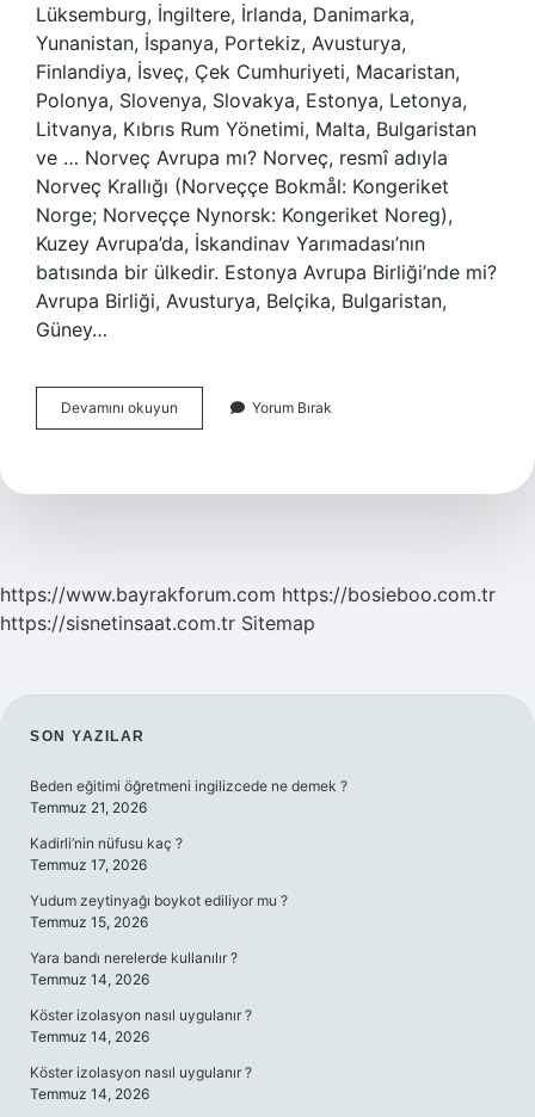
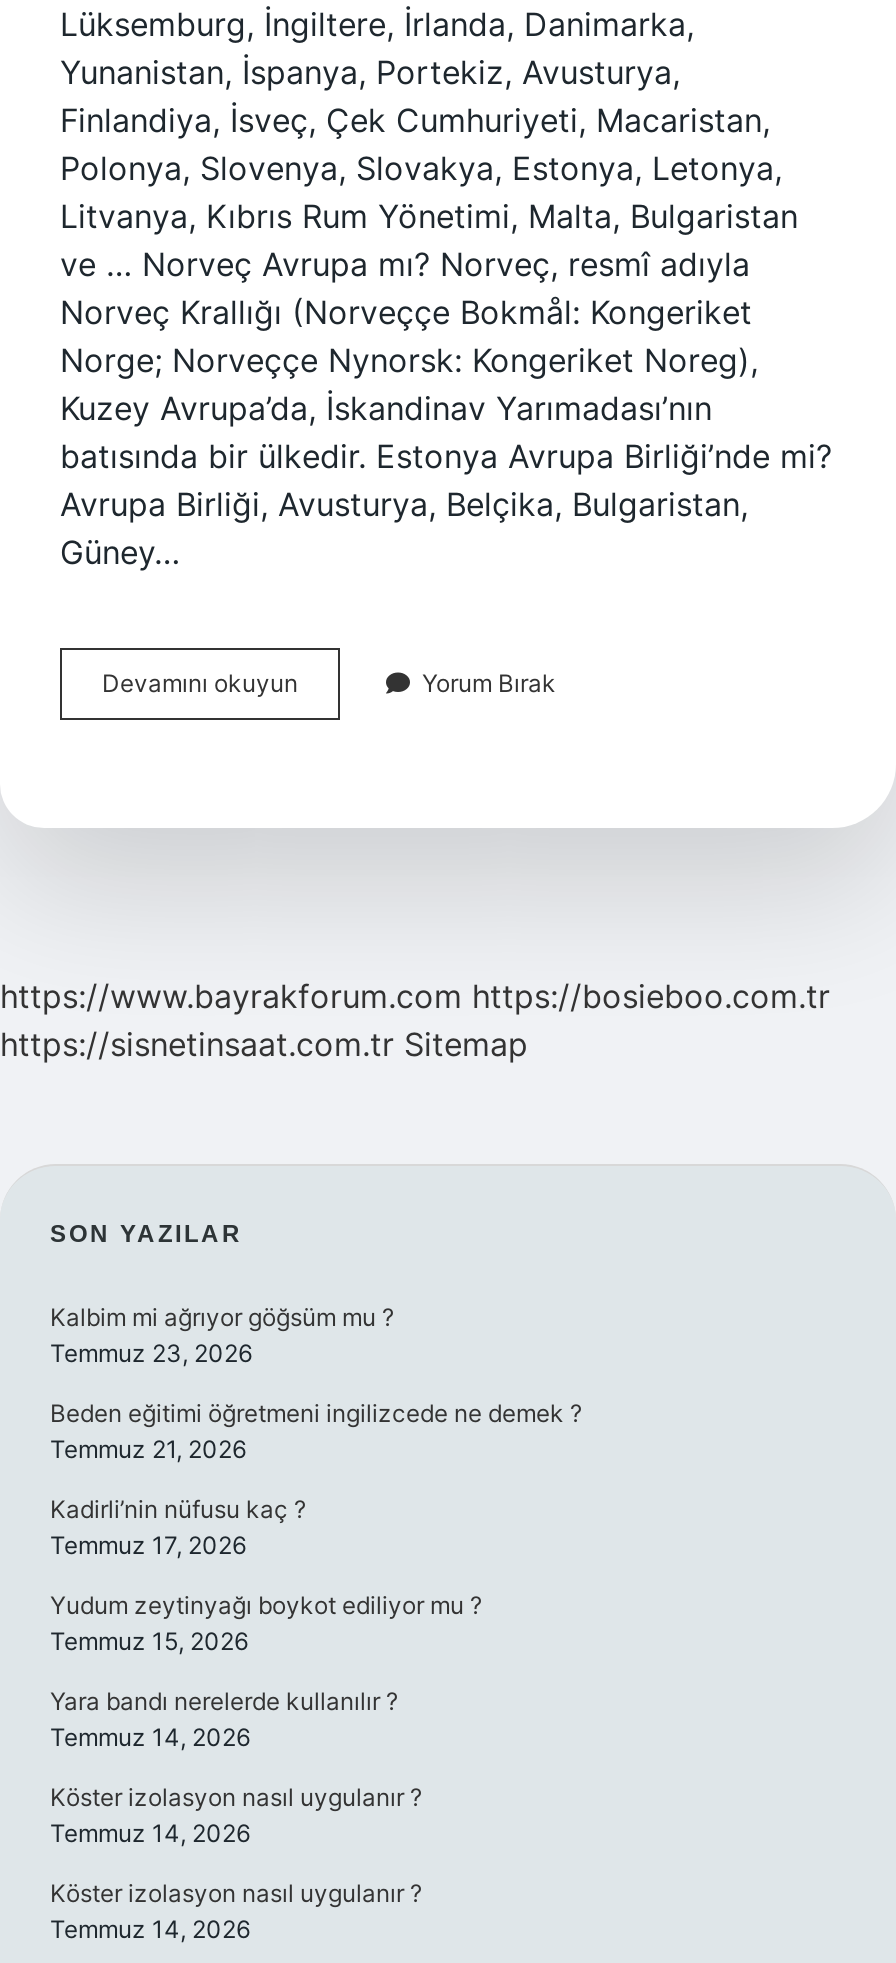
+ Kalbim mi ağrıyor göğsüm mu ?
+ Temmuz 23, 2026
